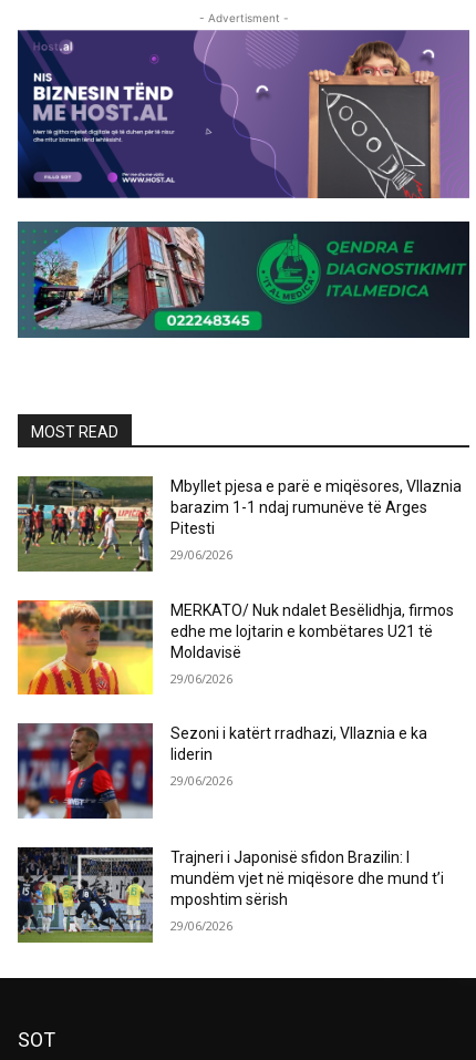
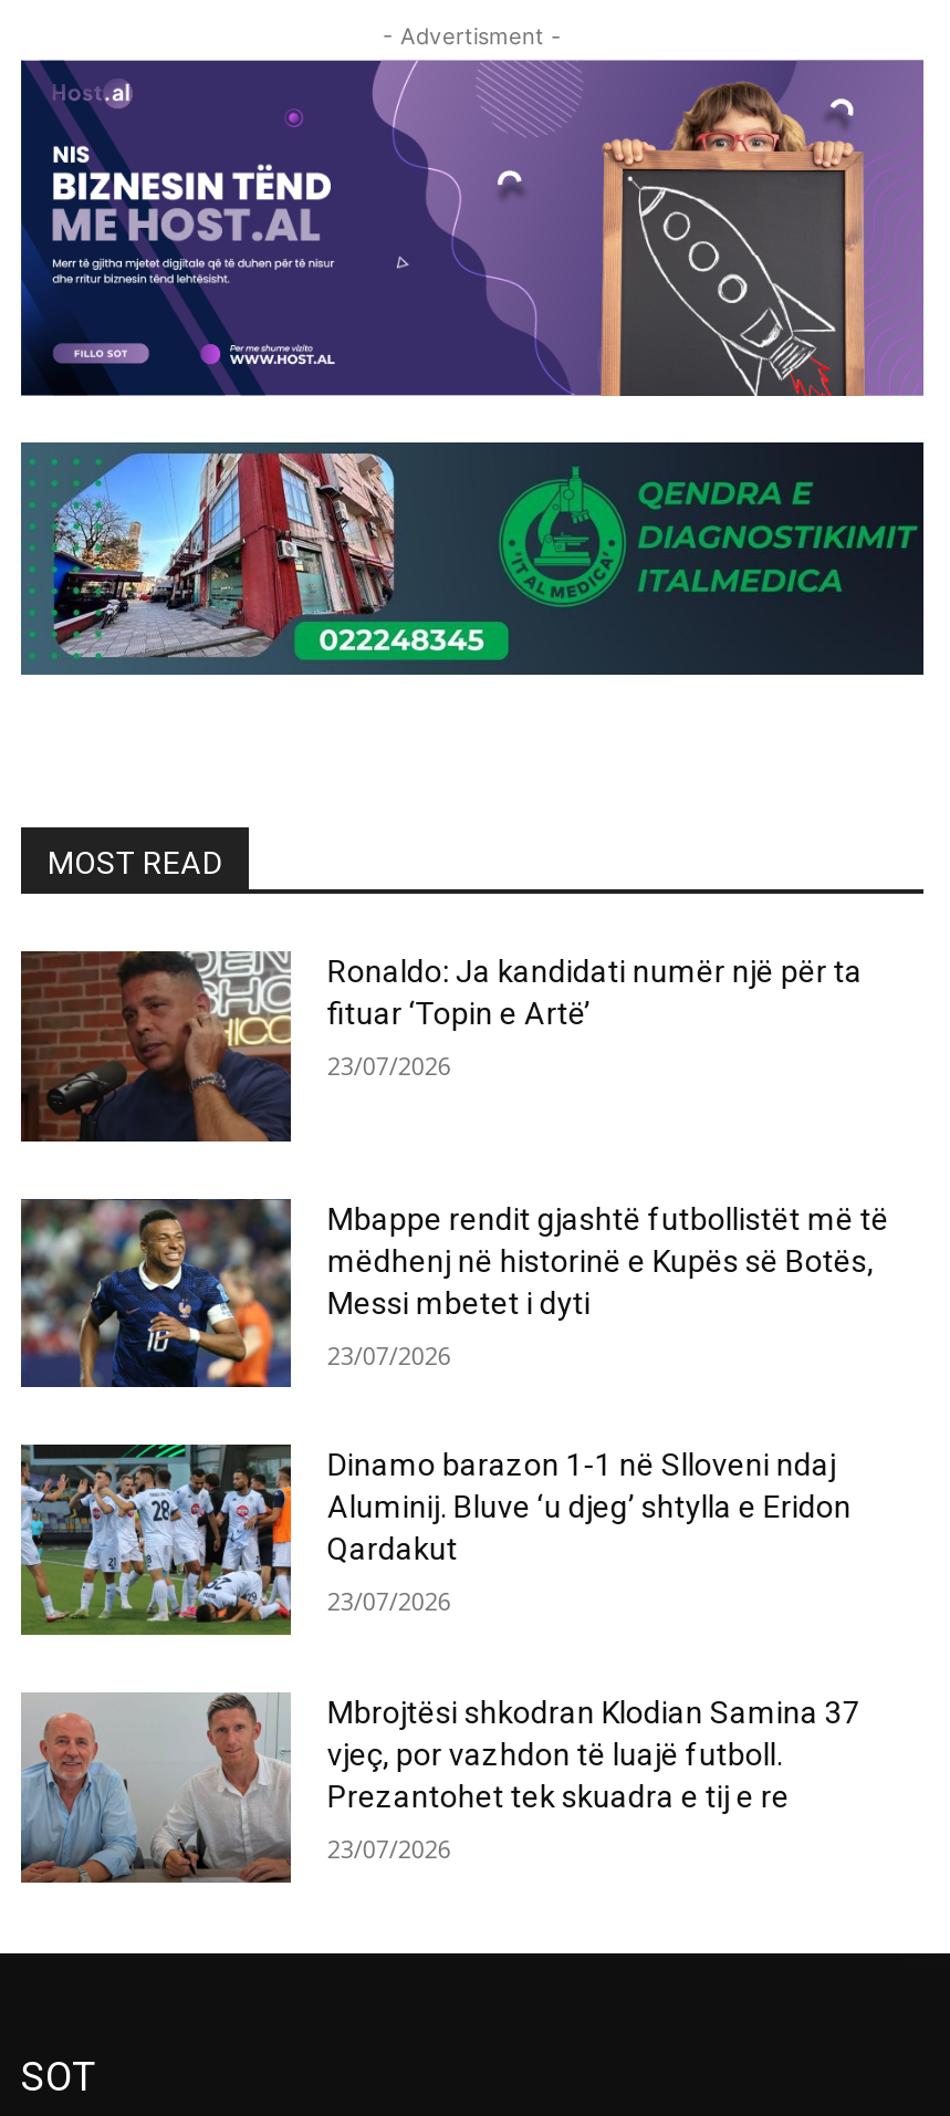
- [image]
- Mbyllet pjesa e parë e miqësores, Vllaznia
- barazim 1-1 ndaj rumunëve të Arges
- Pitesti
+ [image]
+ Ronaldo: Ja kandidati numër një për ta
+ fituar ‘Topin e Artë’

- 29/06/2026
+ 23/07/2026

- [image]
- MERKATO/ Nuk ndalet Besëlidhja, firmos
- edhe me lojtarin e kombëtares U21 të
- Moldavisë
+ [image]
+ Mbappe rendit gjashtë futbollistët më të
+ mëdhenj në historinë e Kupës së Botës,
+ Messi mbetet i dyti

- 29/06/2026
+ 23/07/2026

- [image]
- Sezoni i katërt rradhazi, Vllaznia e ka
- liderin
+ [image]
+ Dinamo barazon 1-1 në Slloveni ndaj
+ Aluminij. Bluve ‘u djeg’ shtylla e Eridon
+ Qardakut

- 29/06/2026
+ 23/07/2026

- [image]
- Trajneri i Japonisë sfidon Brazilin: I
- mundëm vjet në miqësore dhe mund t’i
- mposhtim sërish
+ [image]
+ Mbrojtësi shkodran Klodian Samina 37
+ vjeç, por vazhdon të luajë futboll.
+ Prezantohet tek skuadra e tij e re

- 29/06/2026
+ 23/07/2026
